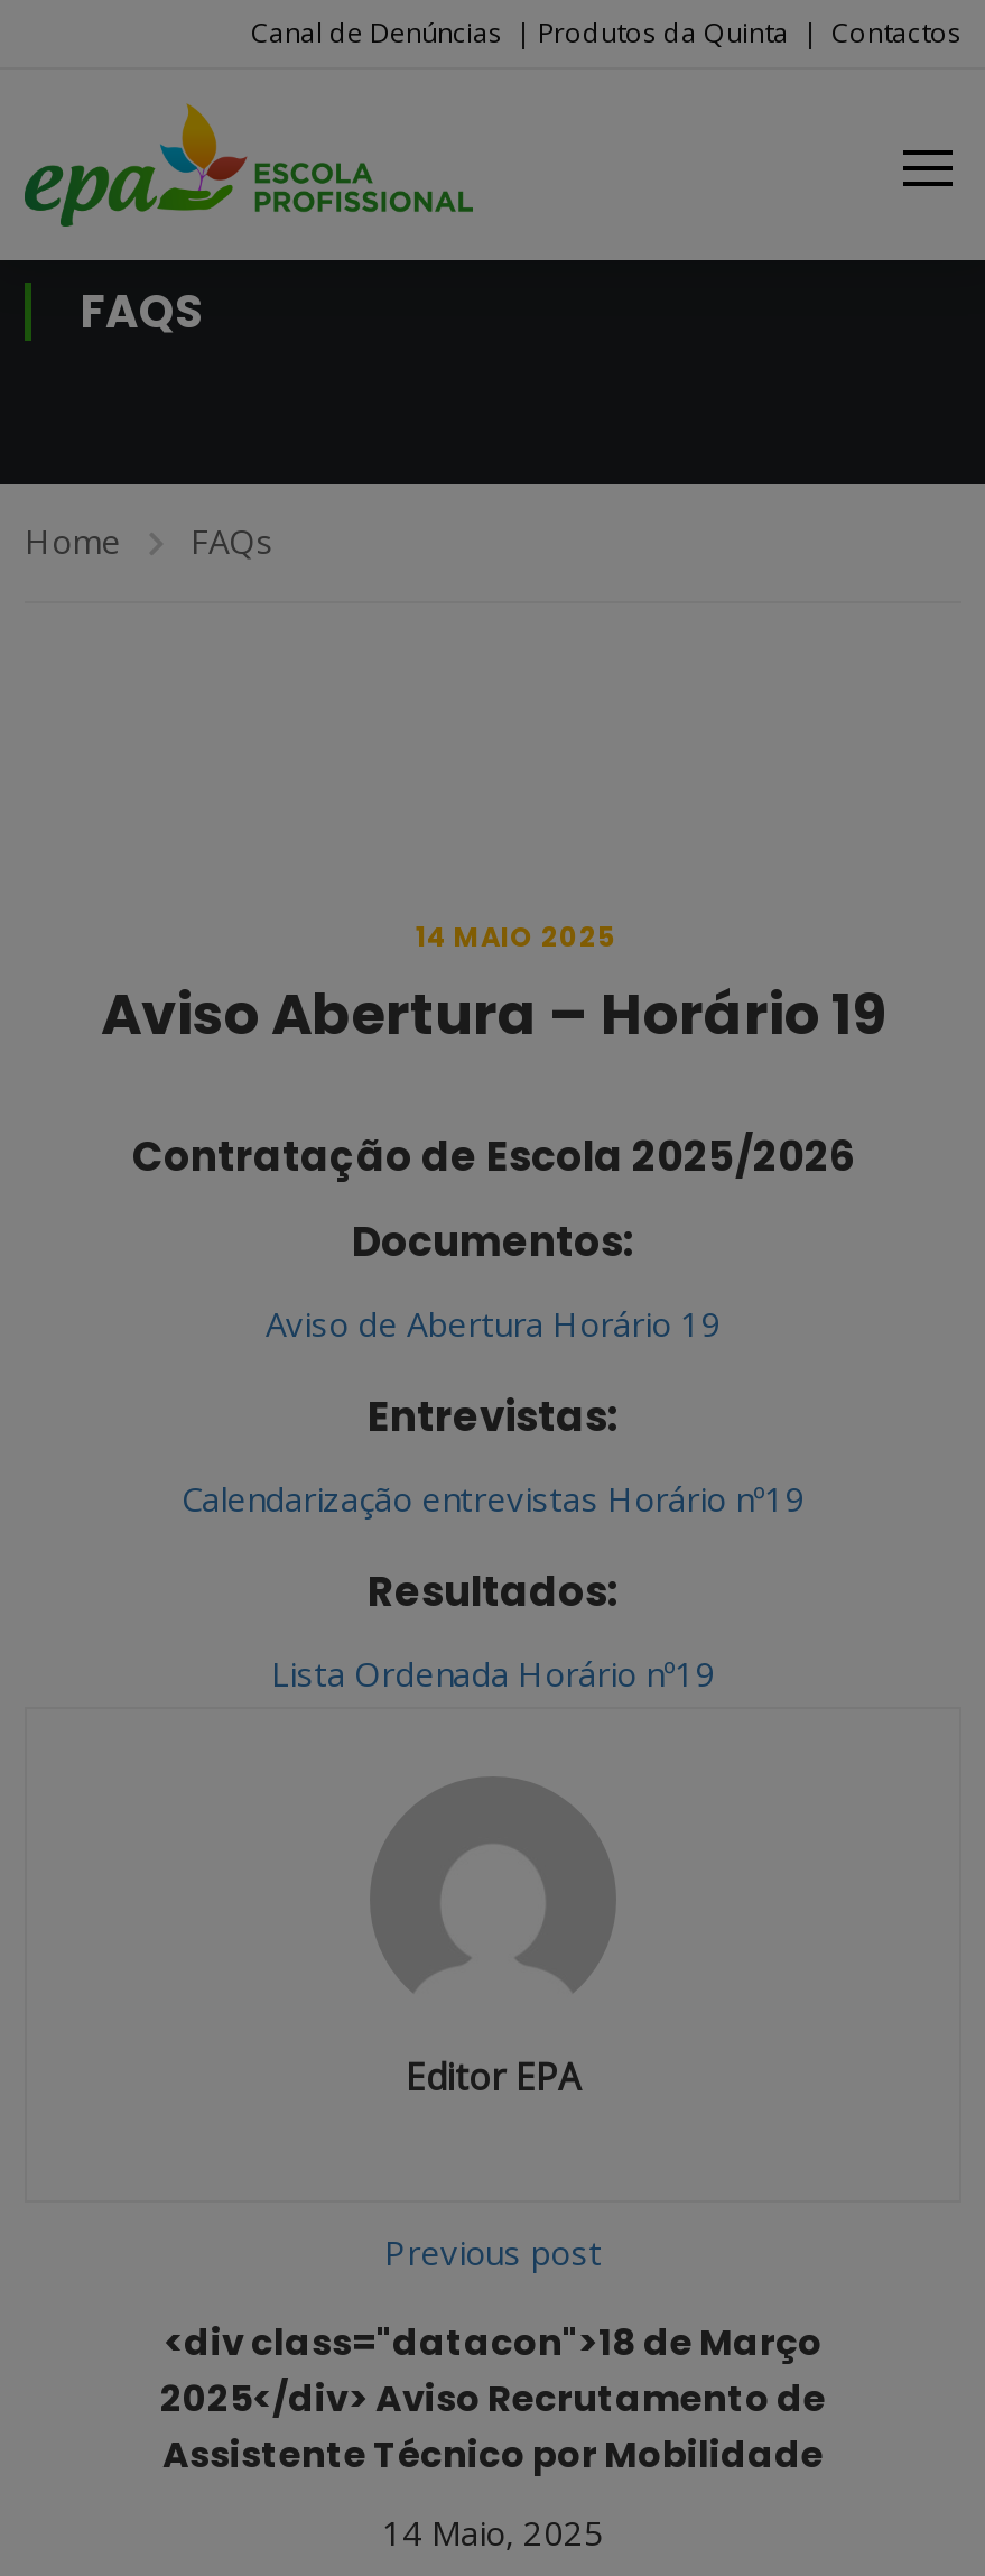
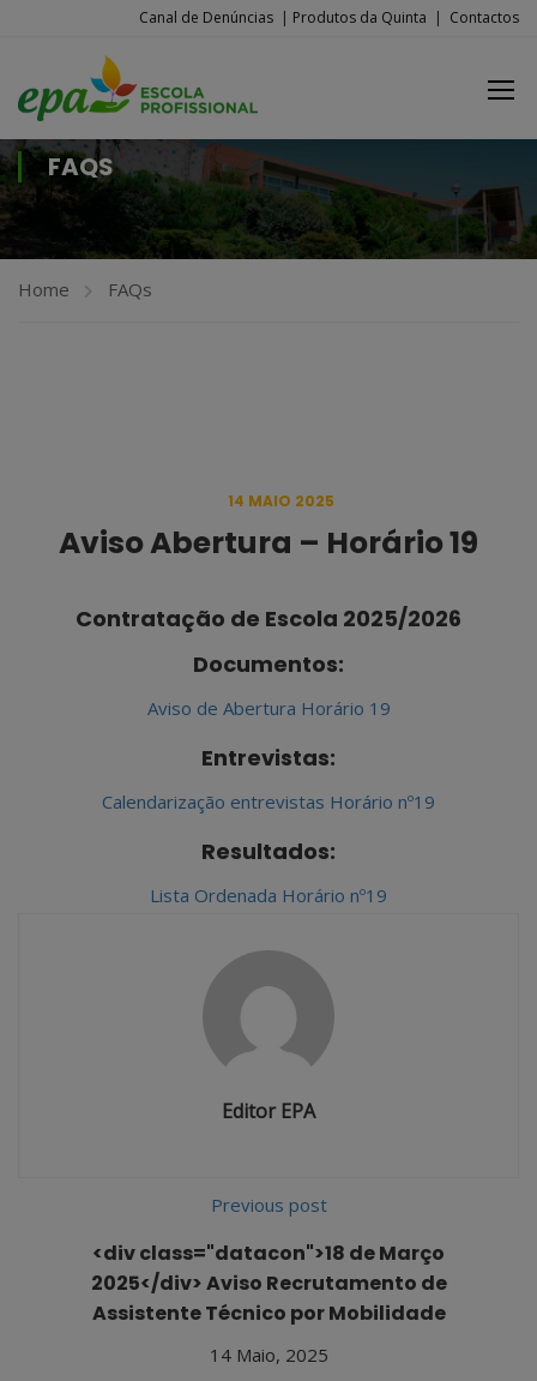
+ [image]
